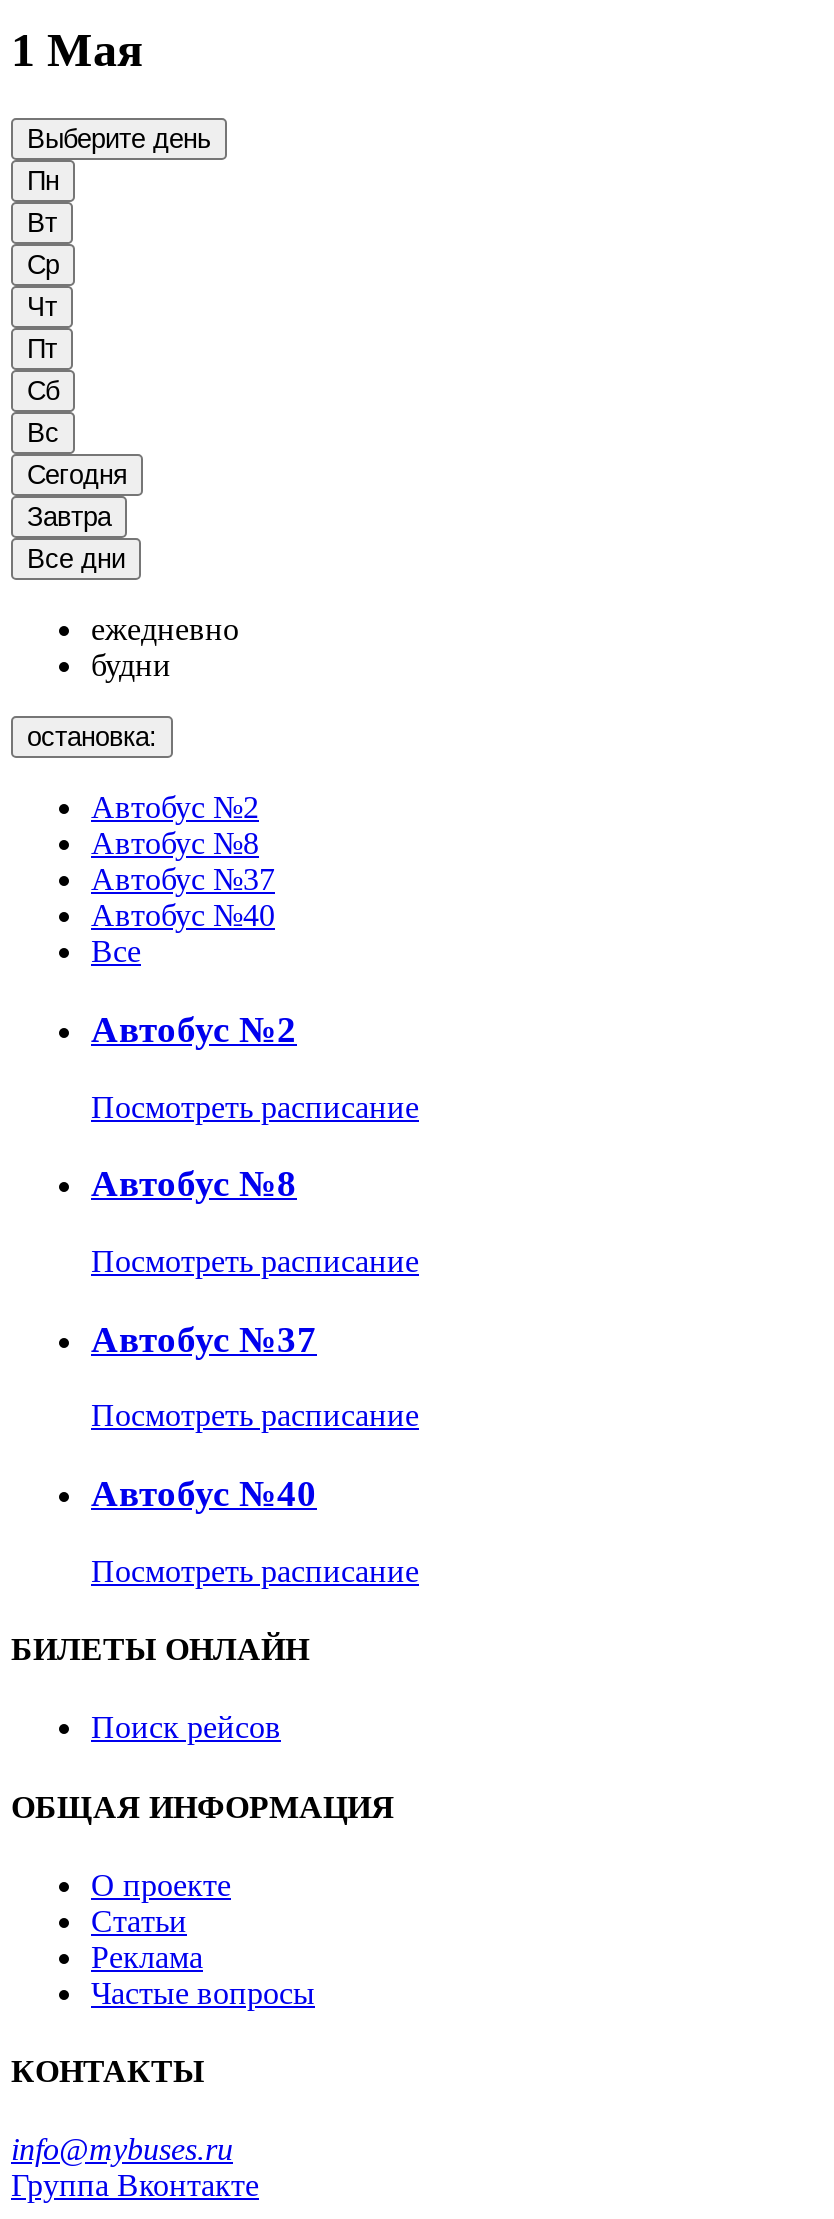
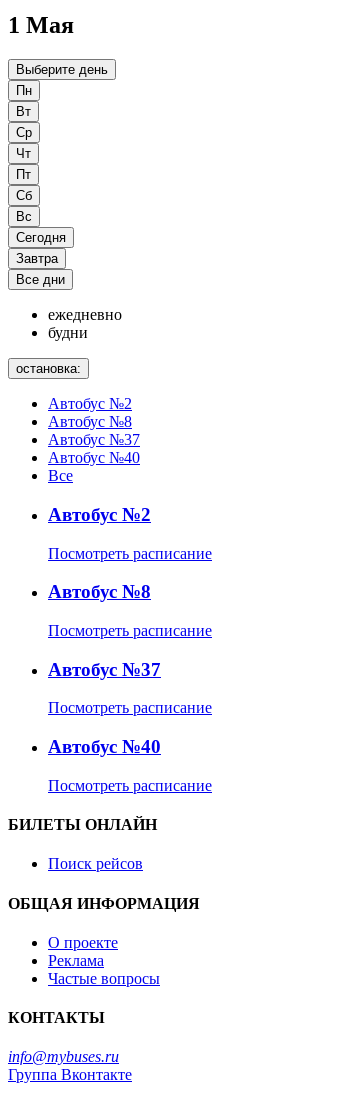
- Статьи
